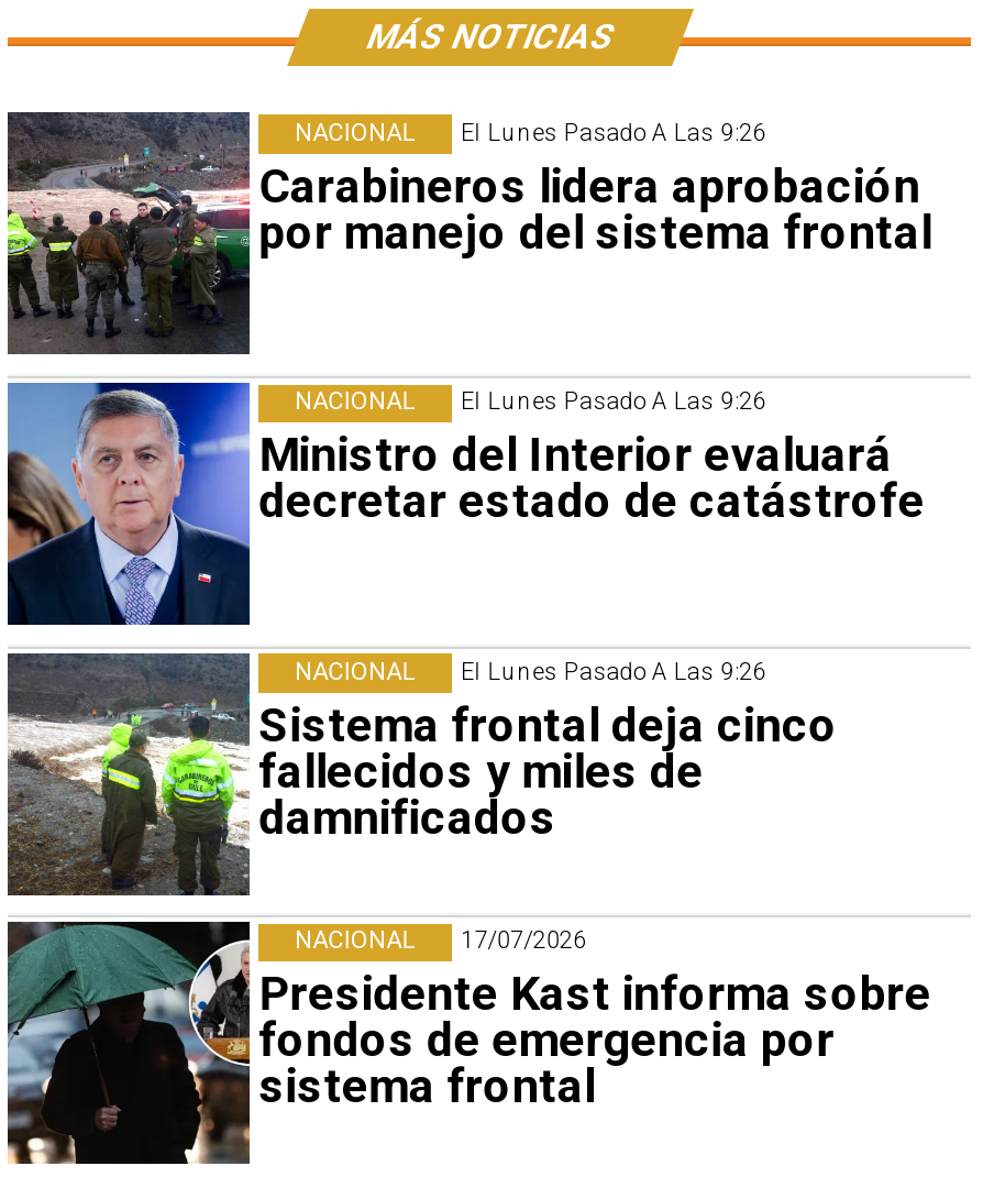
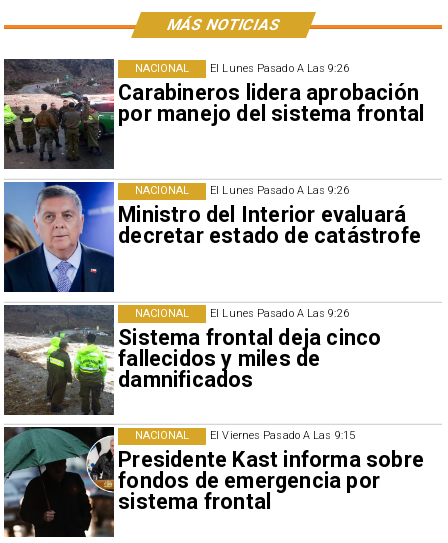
- 17/07/2026
+ El Viernes Pasado A Las 9:15
